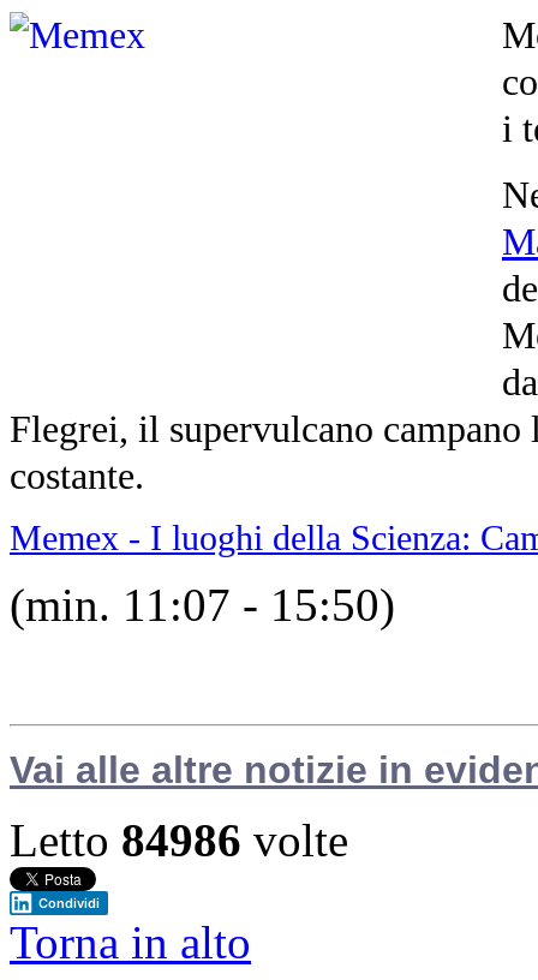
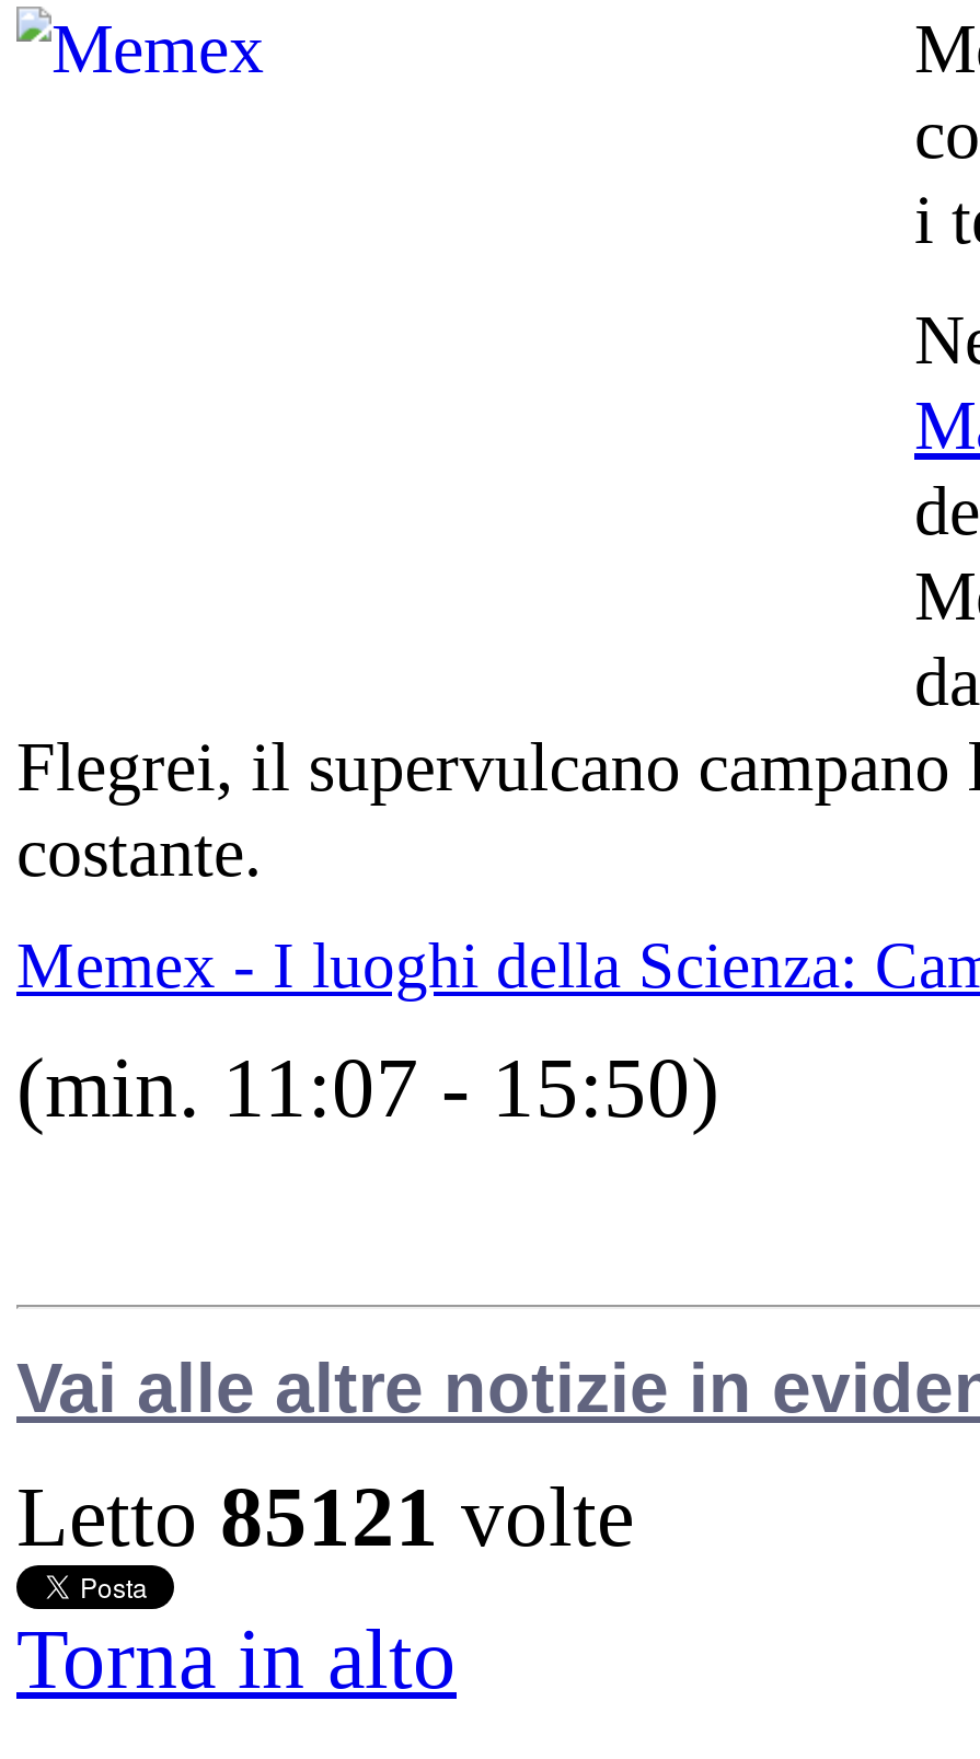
- Letto 84986 volte
- Condividi
+ Letto 85121 volte
